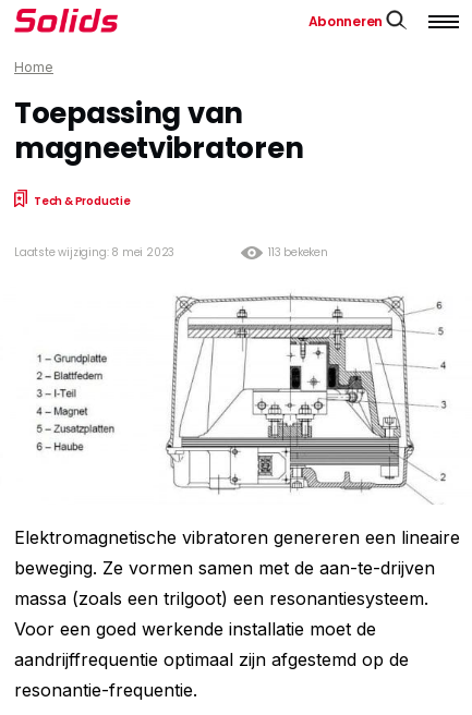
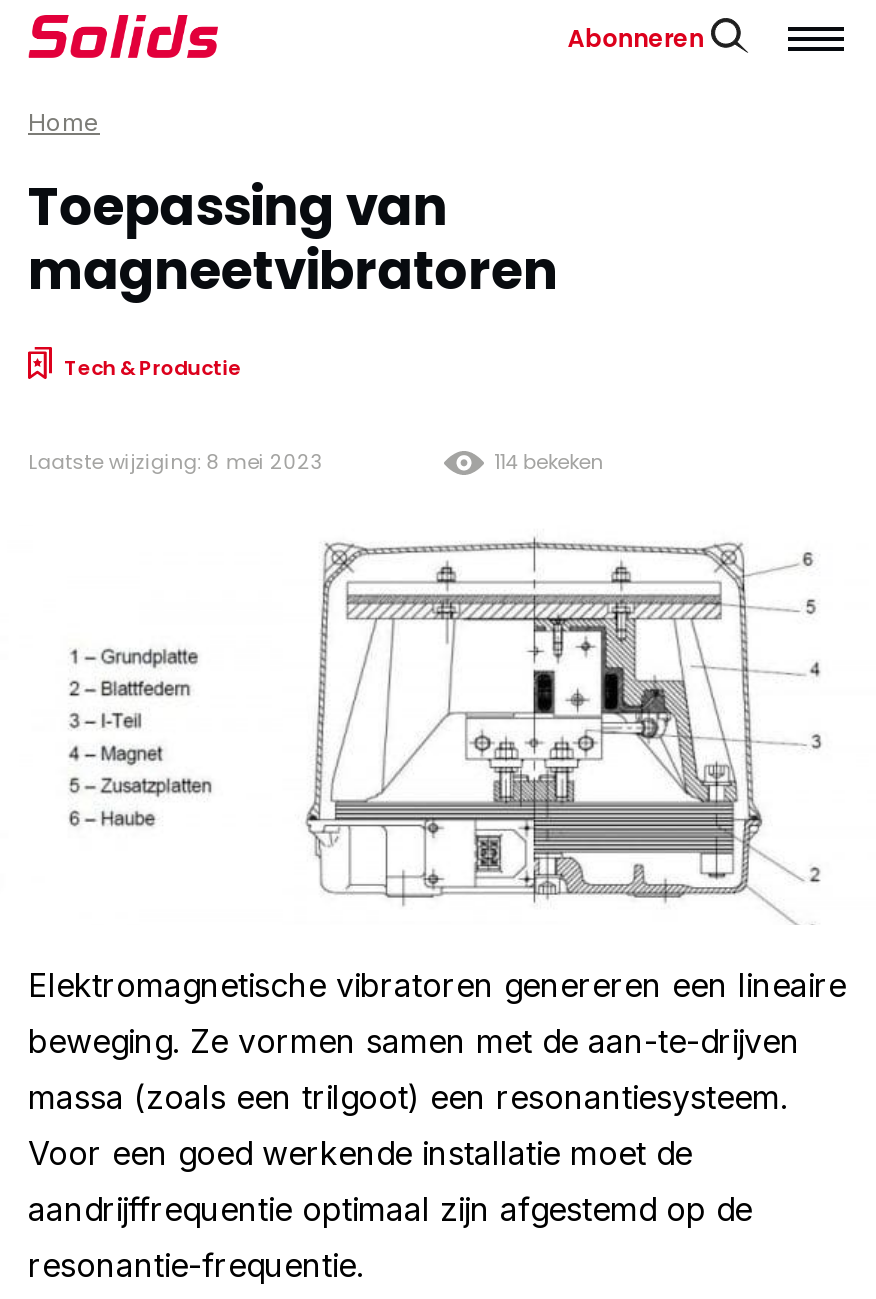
- 113 bekeken
+ 114 bekeken
